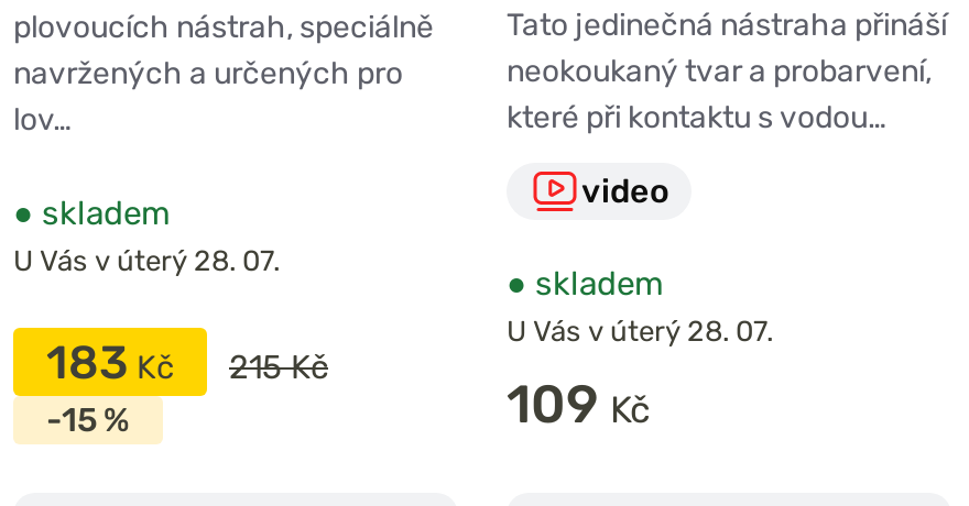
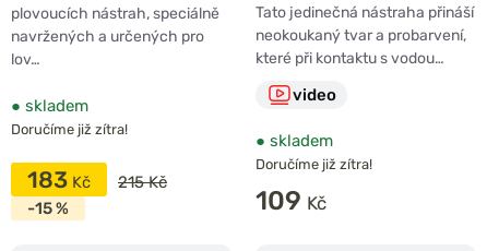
- U Vás v úterý 28. 07.
+ Doručíme již zítra!

- U Vás v úterý 28. 07.
+ Doručíme již zítra!
